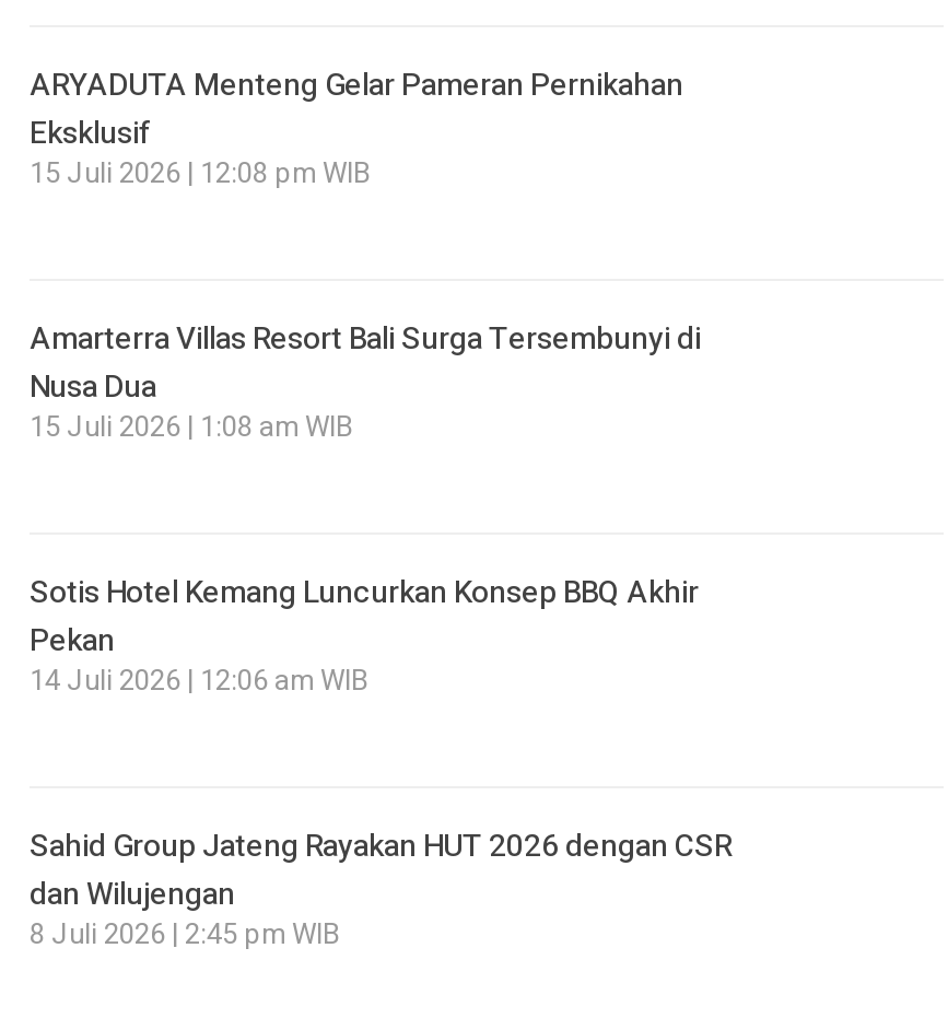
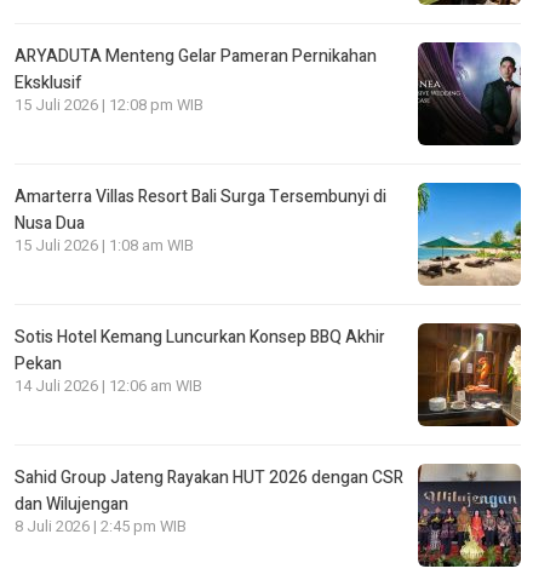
+ [image]

+ [image]

+ [image]

+ [image]
